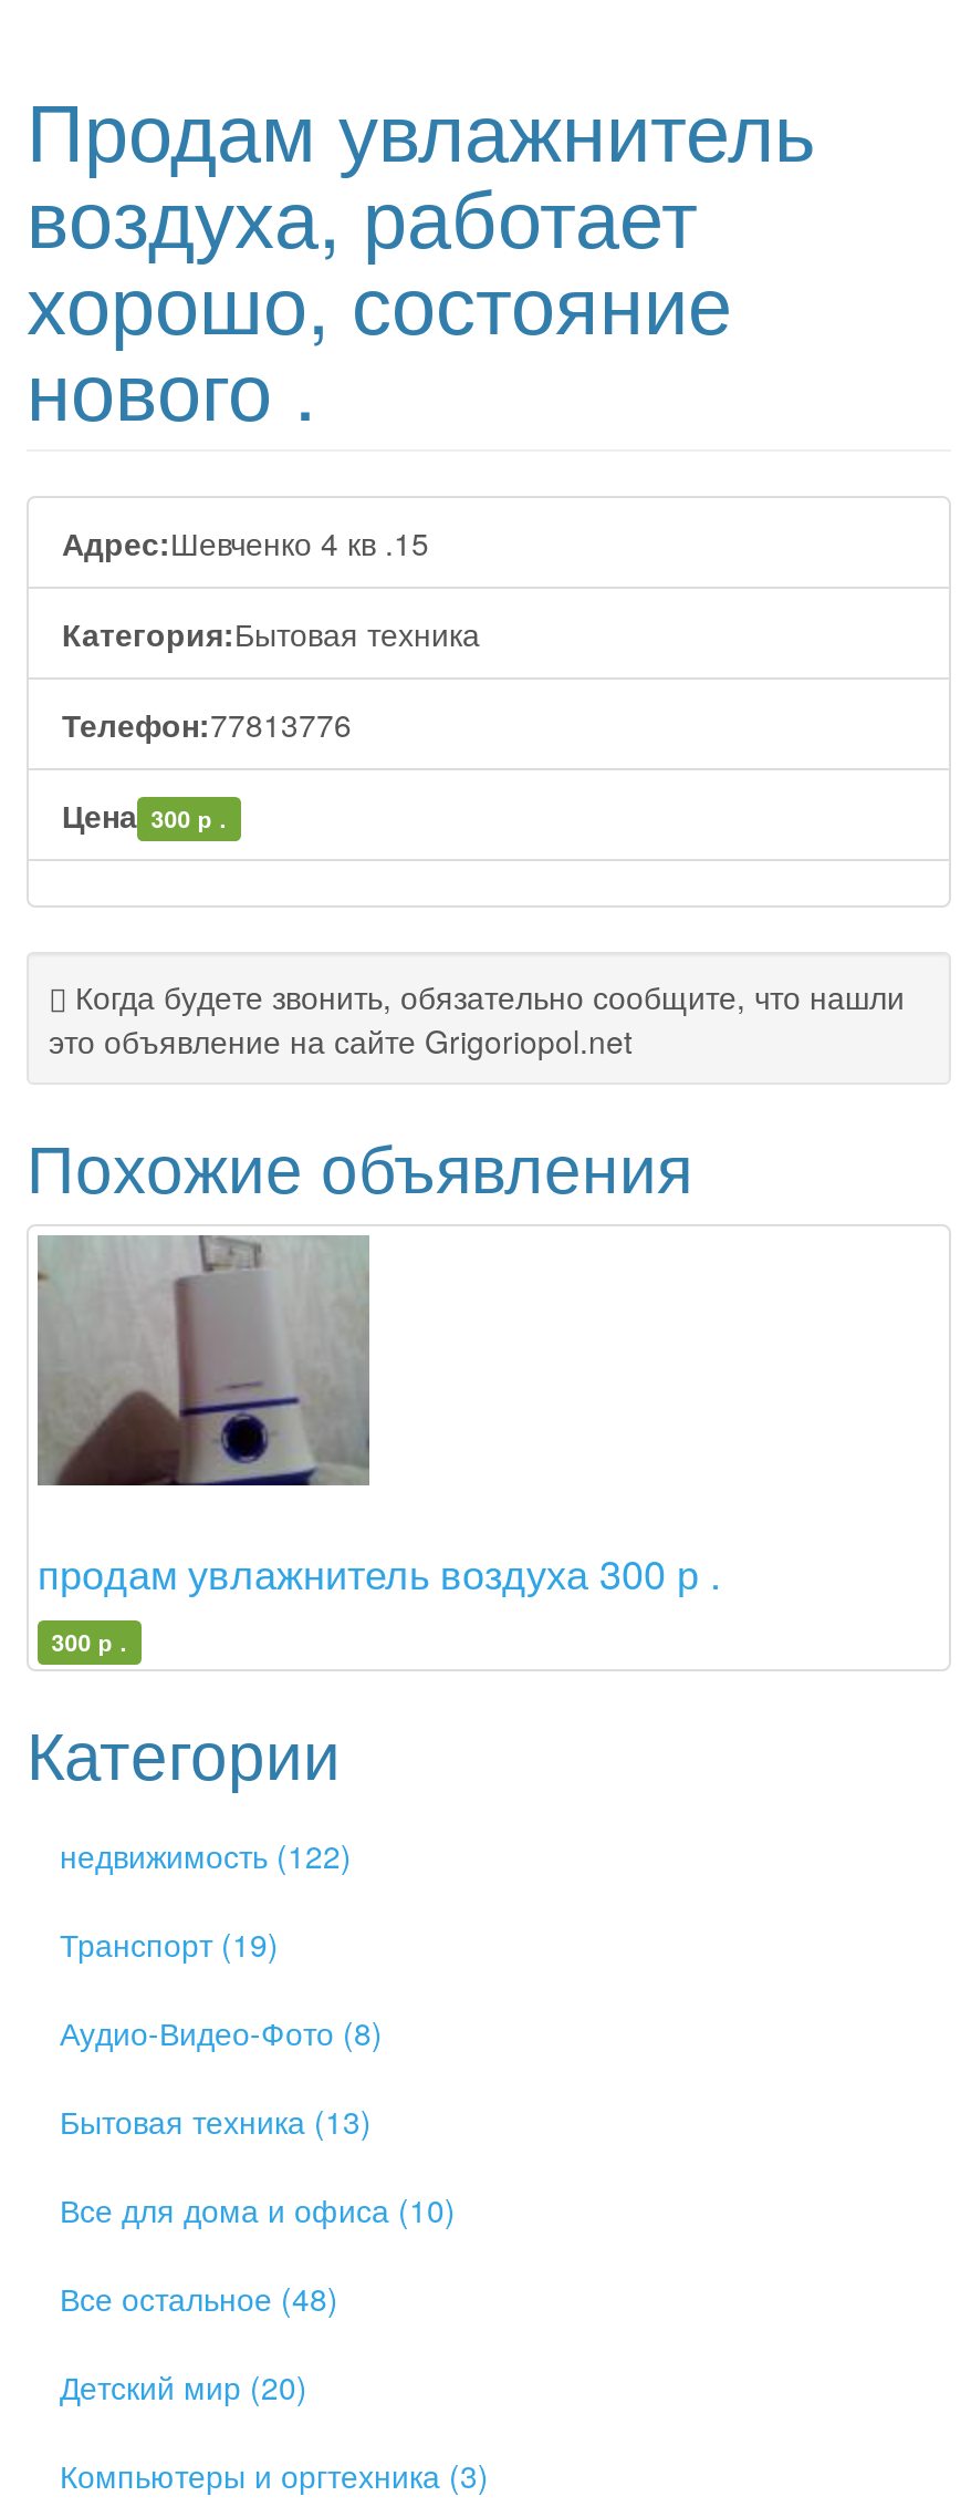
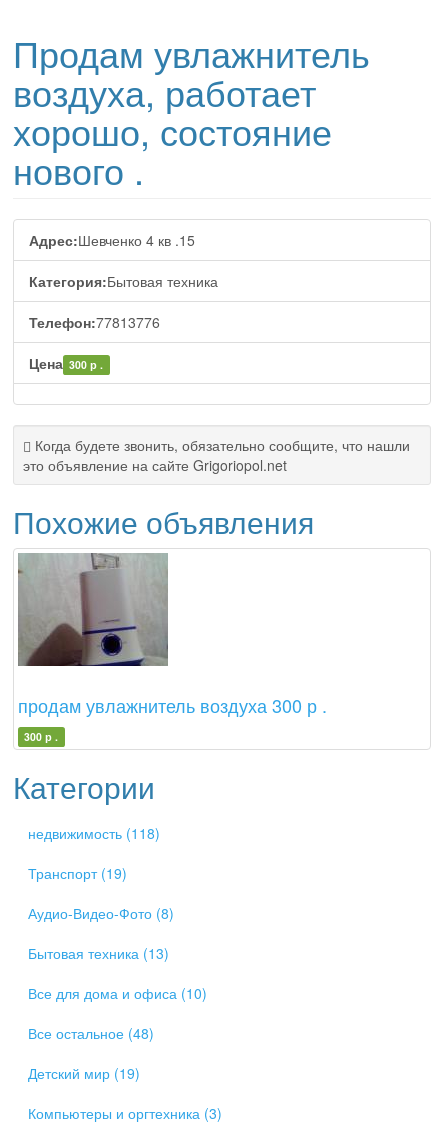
- недвижимость (122)
+ недвижимость (118)

- Детский мир (20)
+ Детский мир (19)
